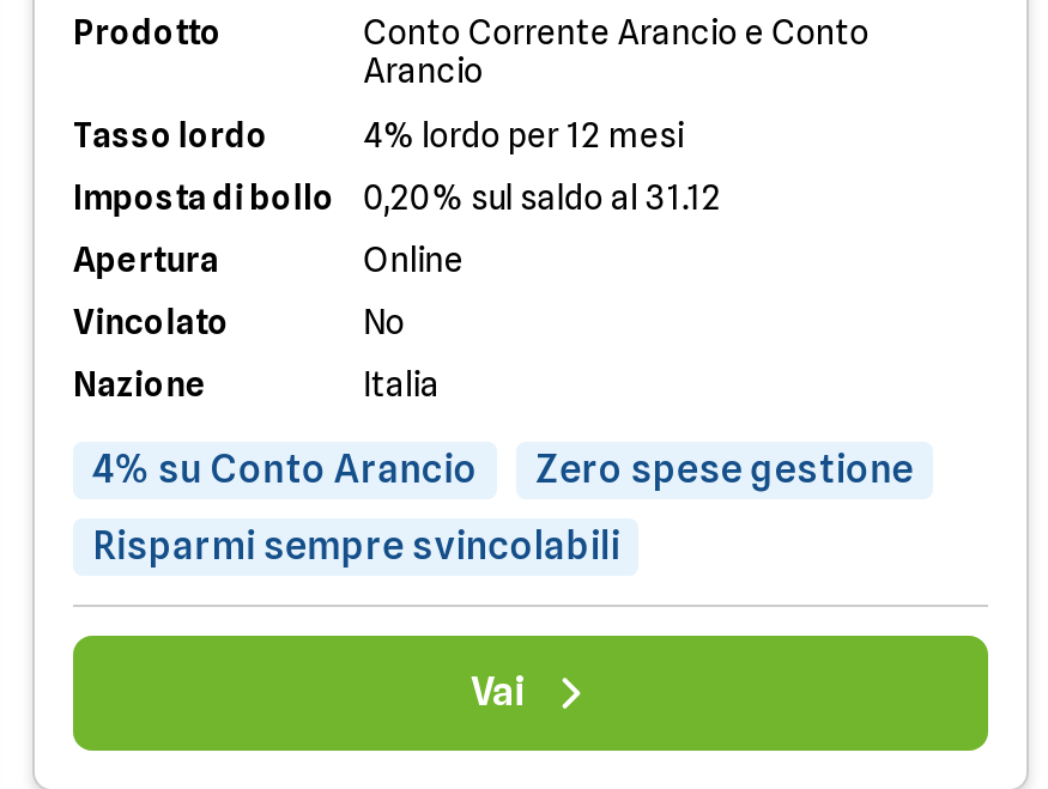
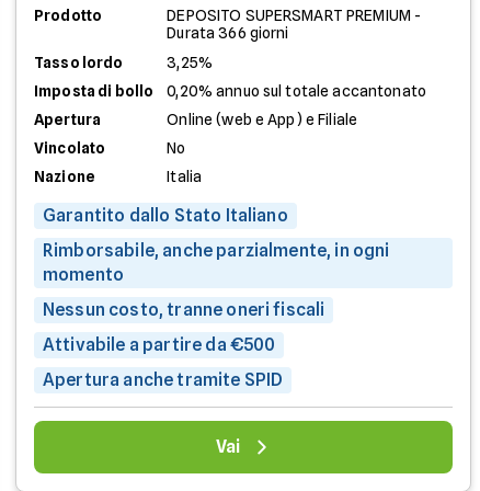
- Conto Corrente Arancio e Conto
- Arancio
+ DEPOSITO SUPERSMART PREMIUM -
+ Durata 366 giorni

- 4% lordo per 12 mesi
+ 3,25%

- 0,20% sul saldo al 31.12
+ 0,20% annuo sul totale accantonato

- Online
+ Online (web e App) e Filiale

- 4% su Conto Arancio
- Zero spese gestione
- Risparmi sempre svincolabili
+ Garantito dallo Stato Italiano
+ Rimborsabile, anche parzialmente, in ogni
+ momento
+ Nessun costo, tranne oneri fiscali
+ Attivabile a partire da €500
+ Apertura anche tramite SPID
